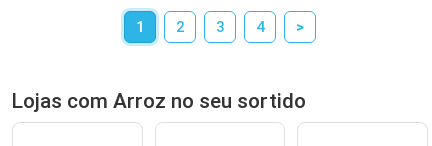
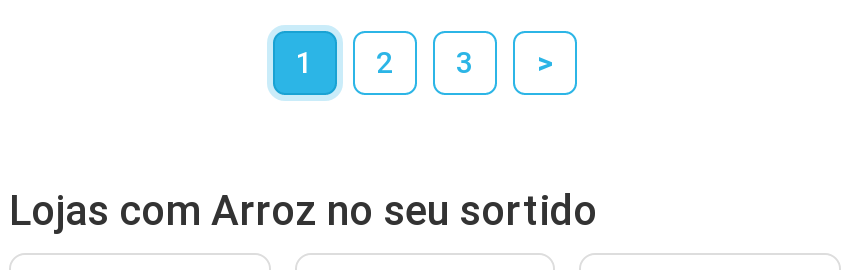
- 4
